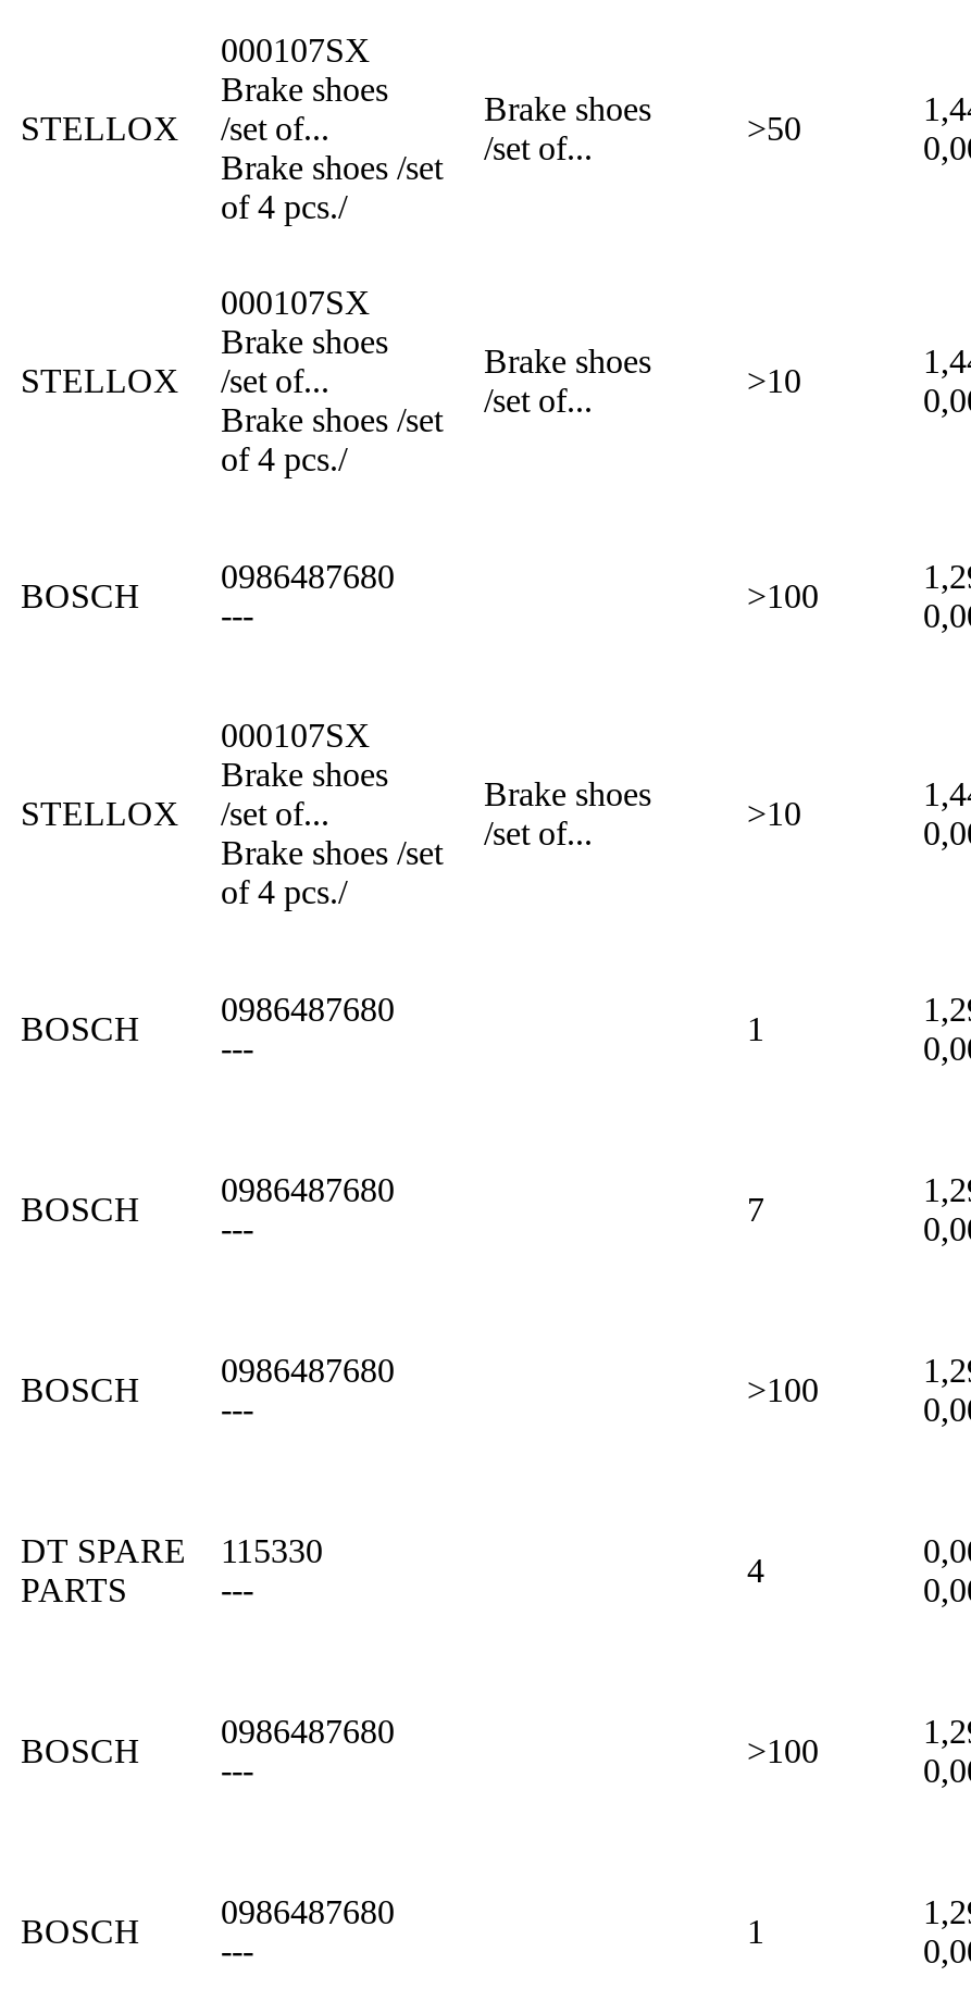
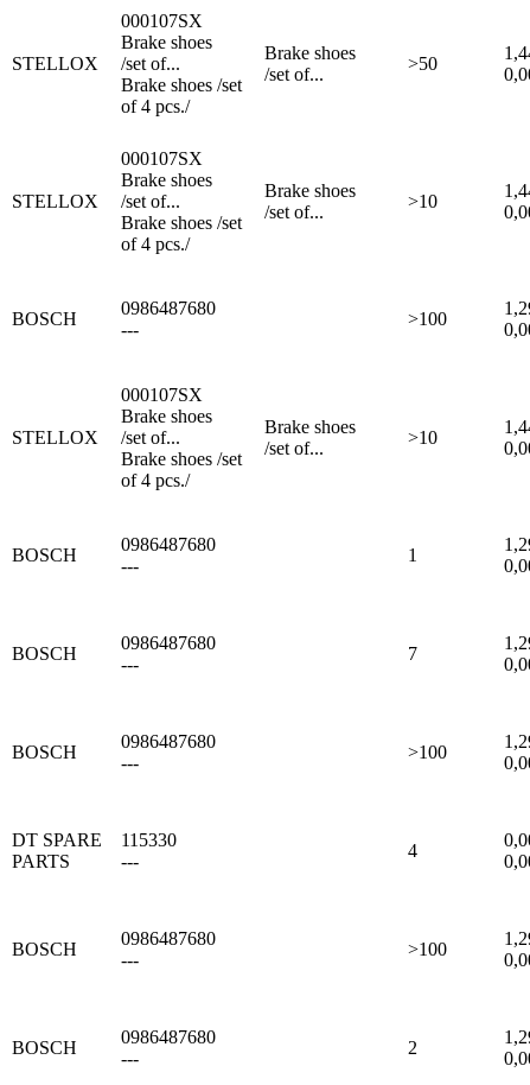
- 1
+ 2
